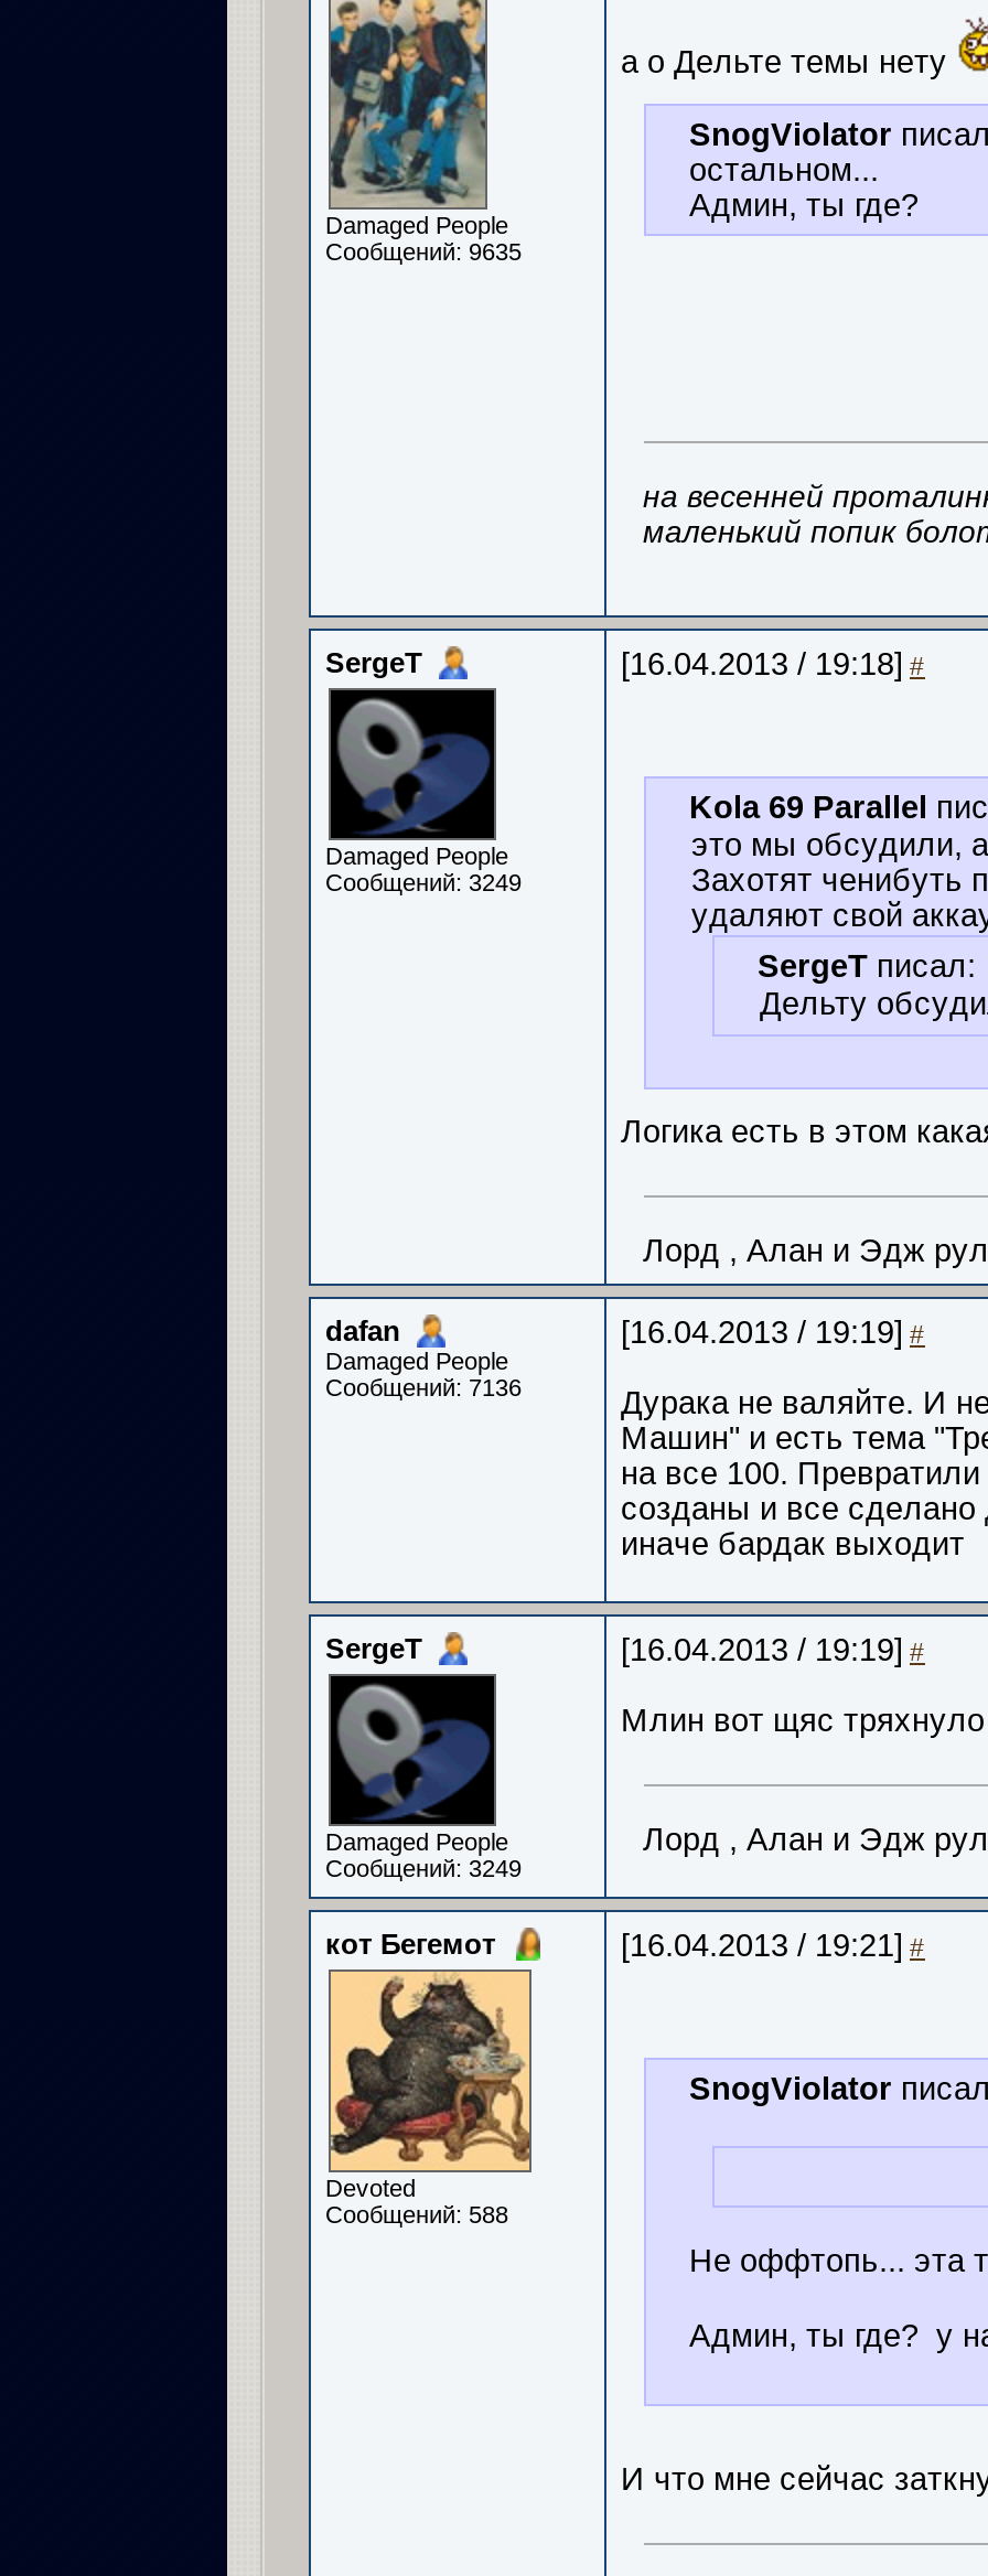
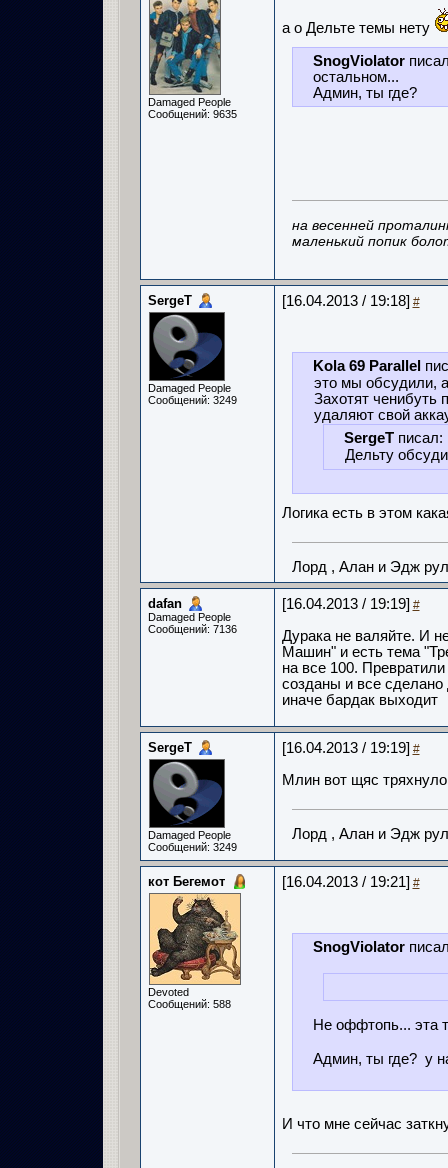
- [image]
+ [image]

- [image]
+ [image]
